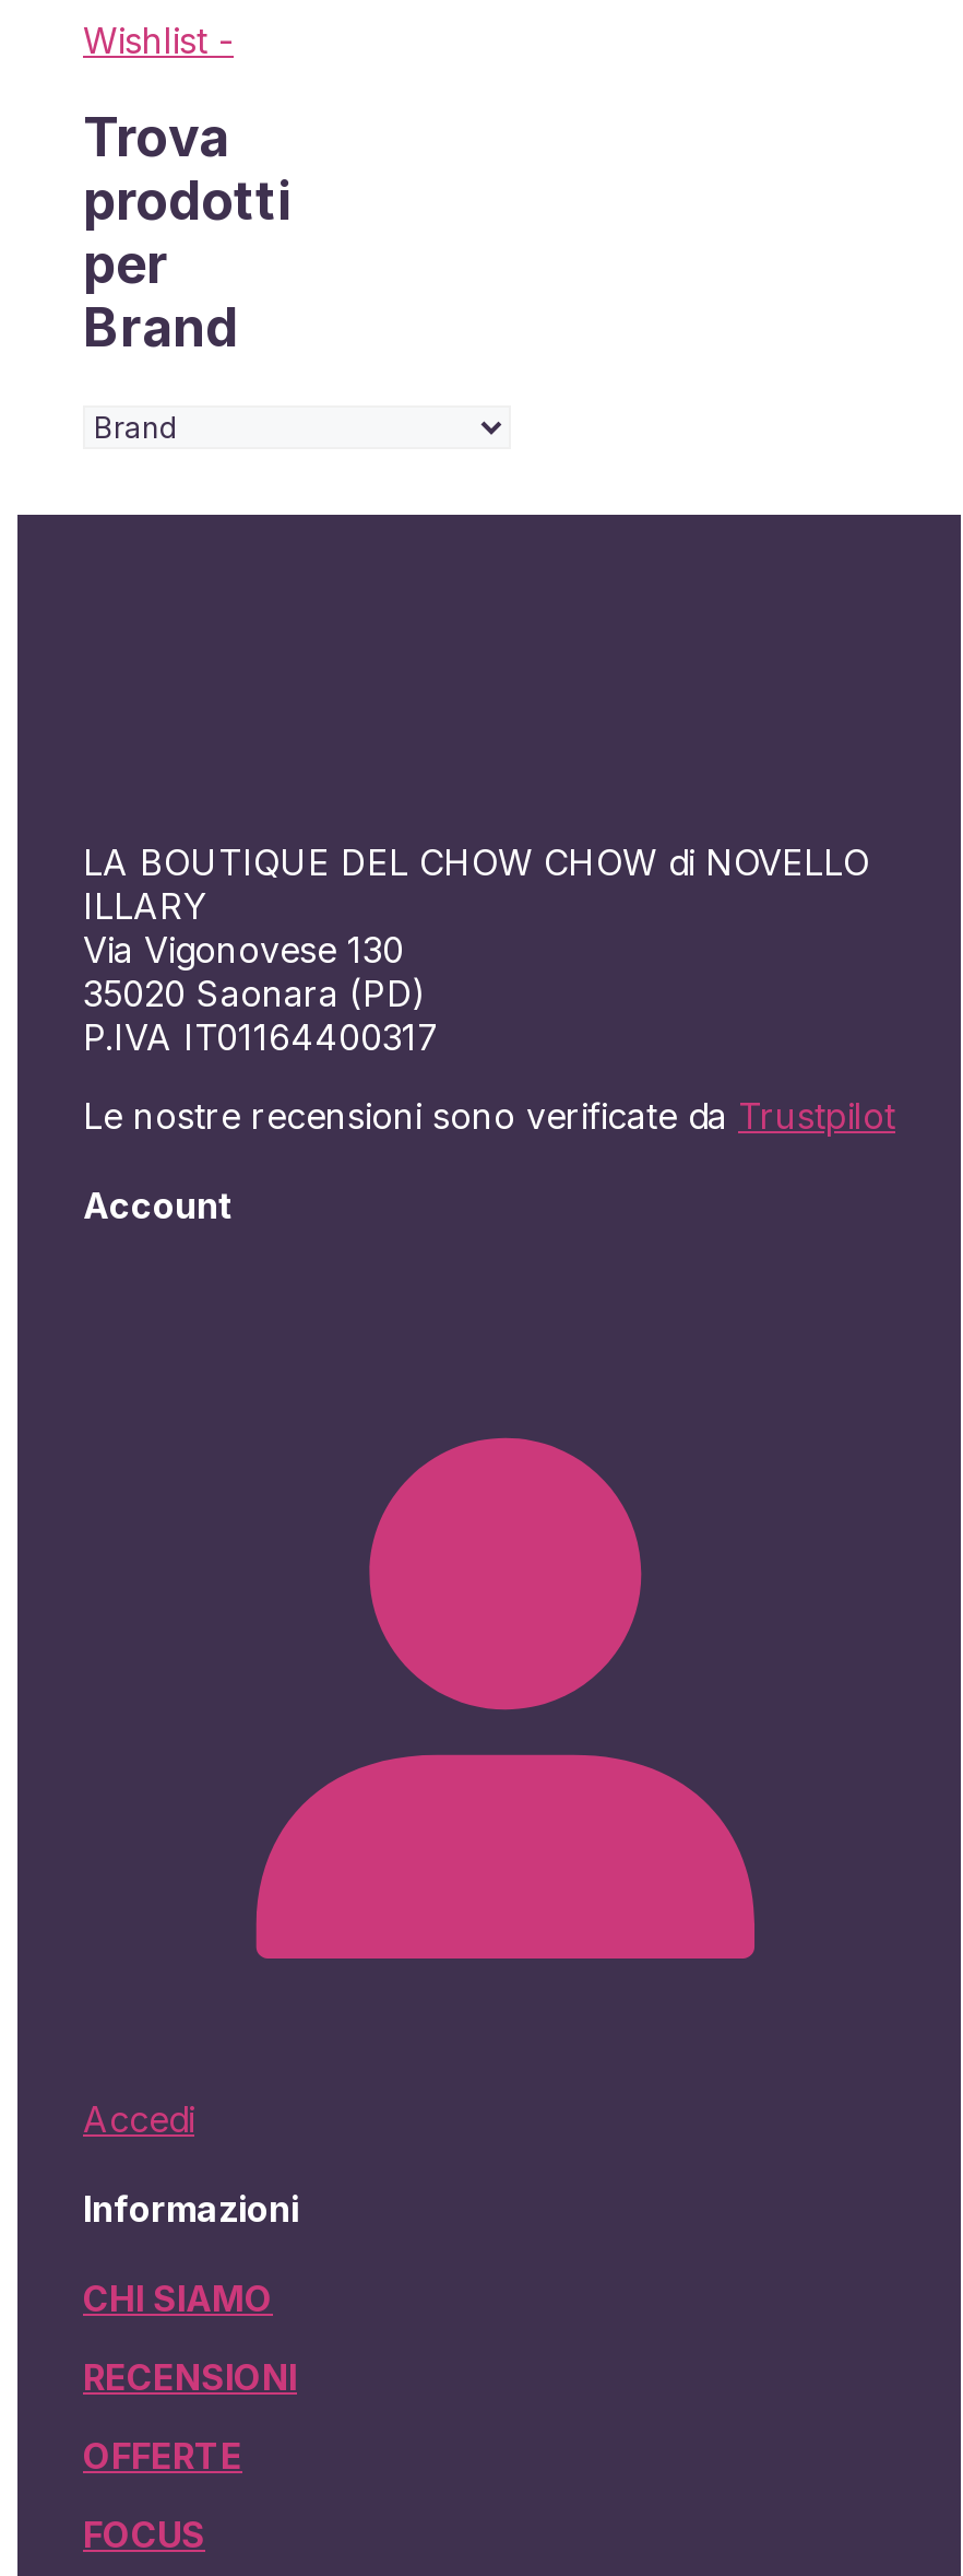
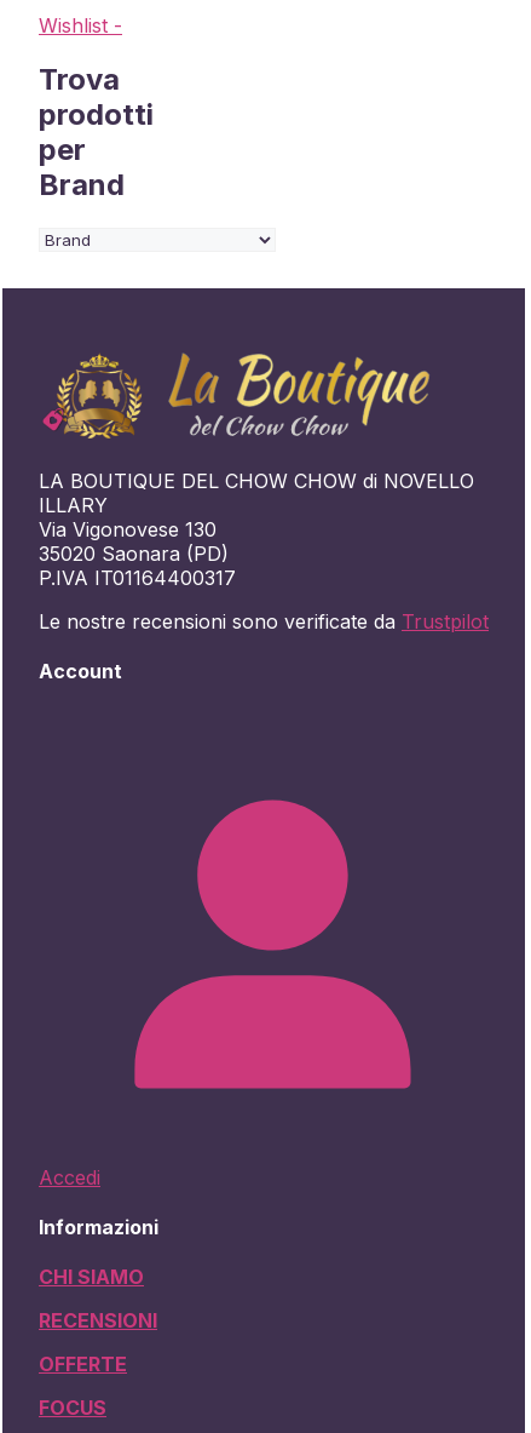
+ [image]

+ [image]
